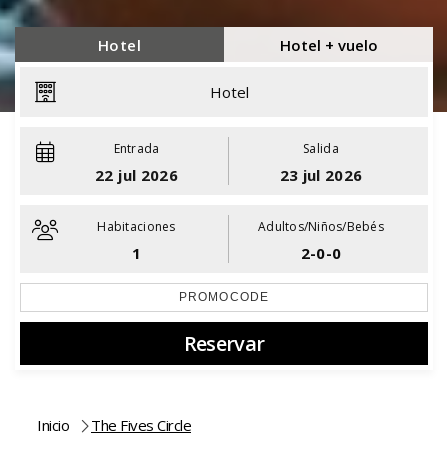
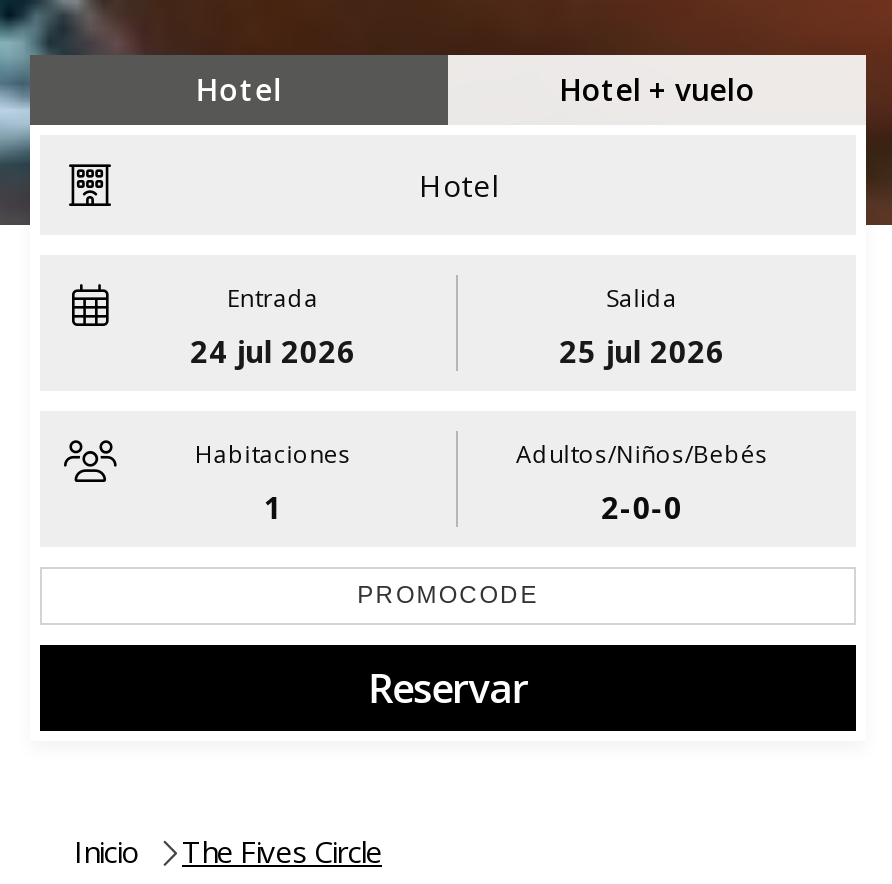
- 22 jul 2026
+ 24 jul 2026

- 23 jul 2026
+ 25 jul 2026
